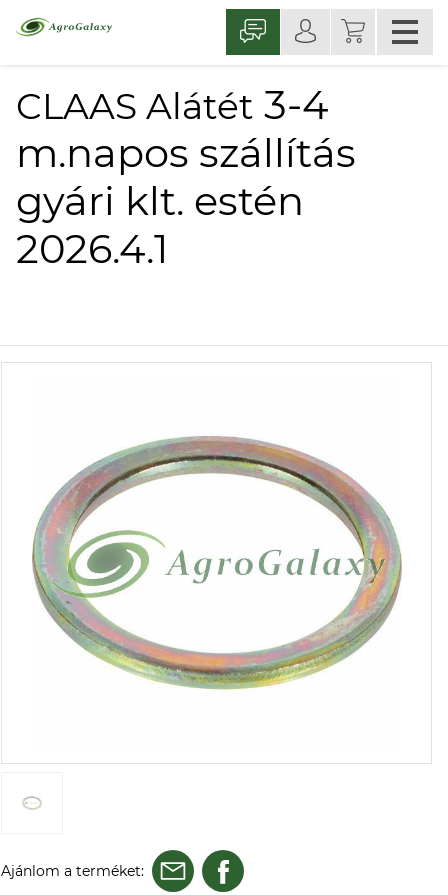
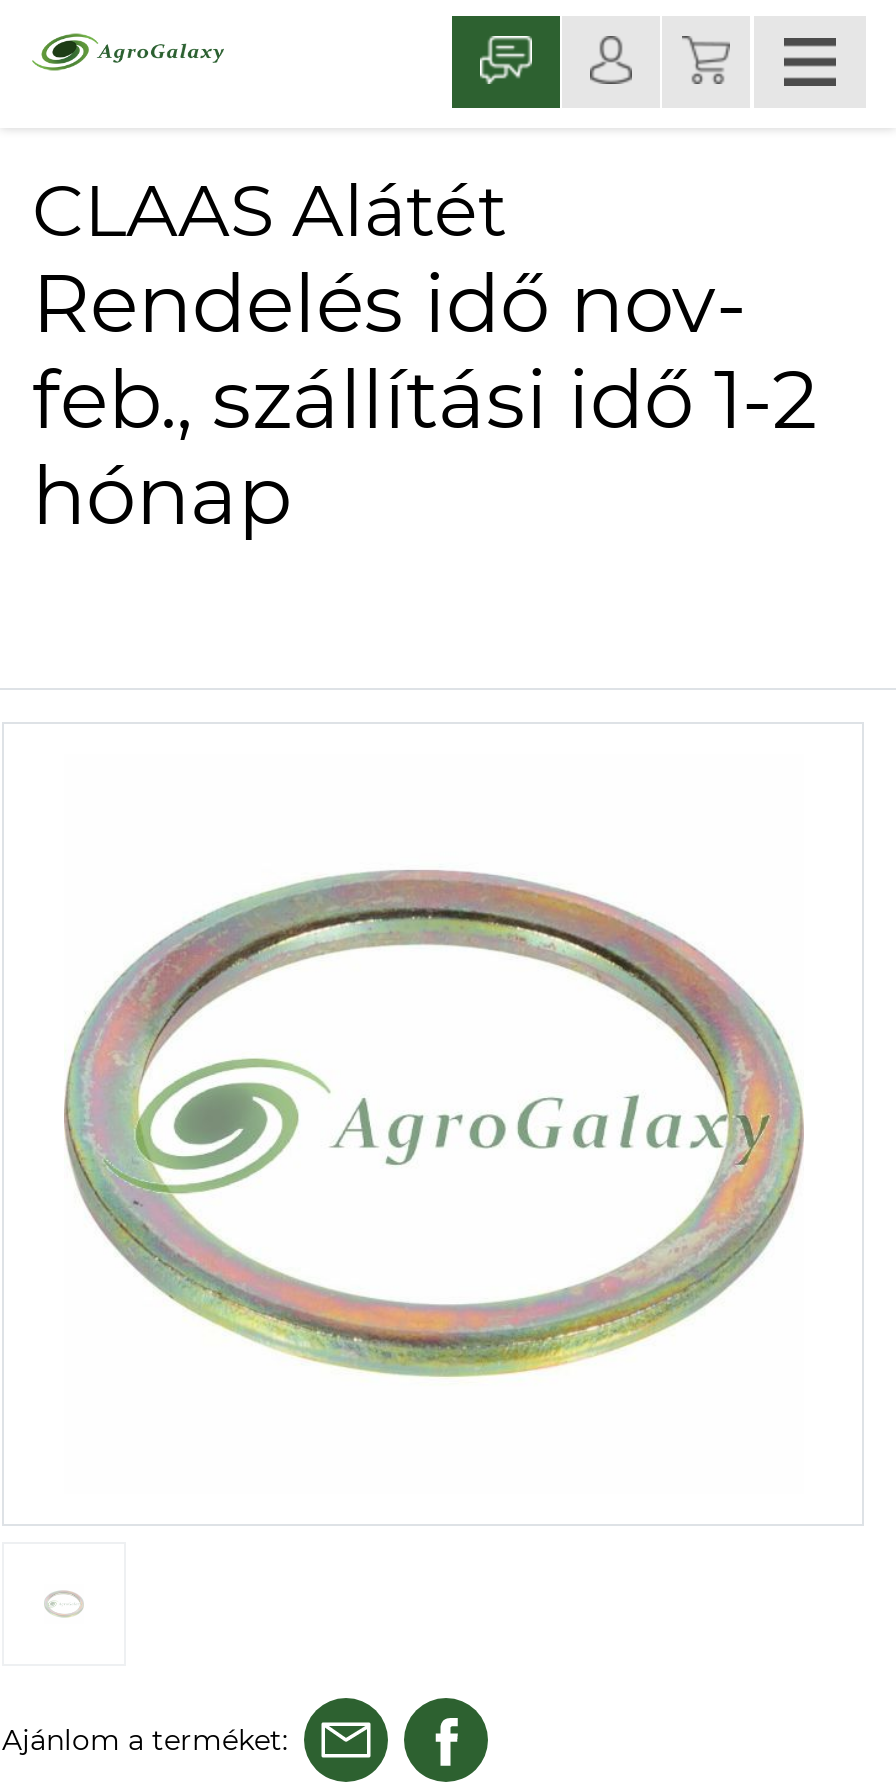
- CLAAS Alátét 3-4
- m.napos szállítás
- gyári klt. estén
- 2026.4.1
+ CLAAS Alátét
+ Rendelés idő nov-
+ feb., szállítási idő 1-2
+ hónap
